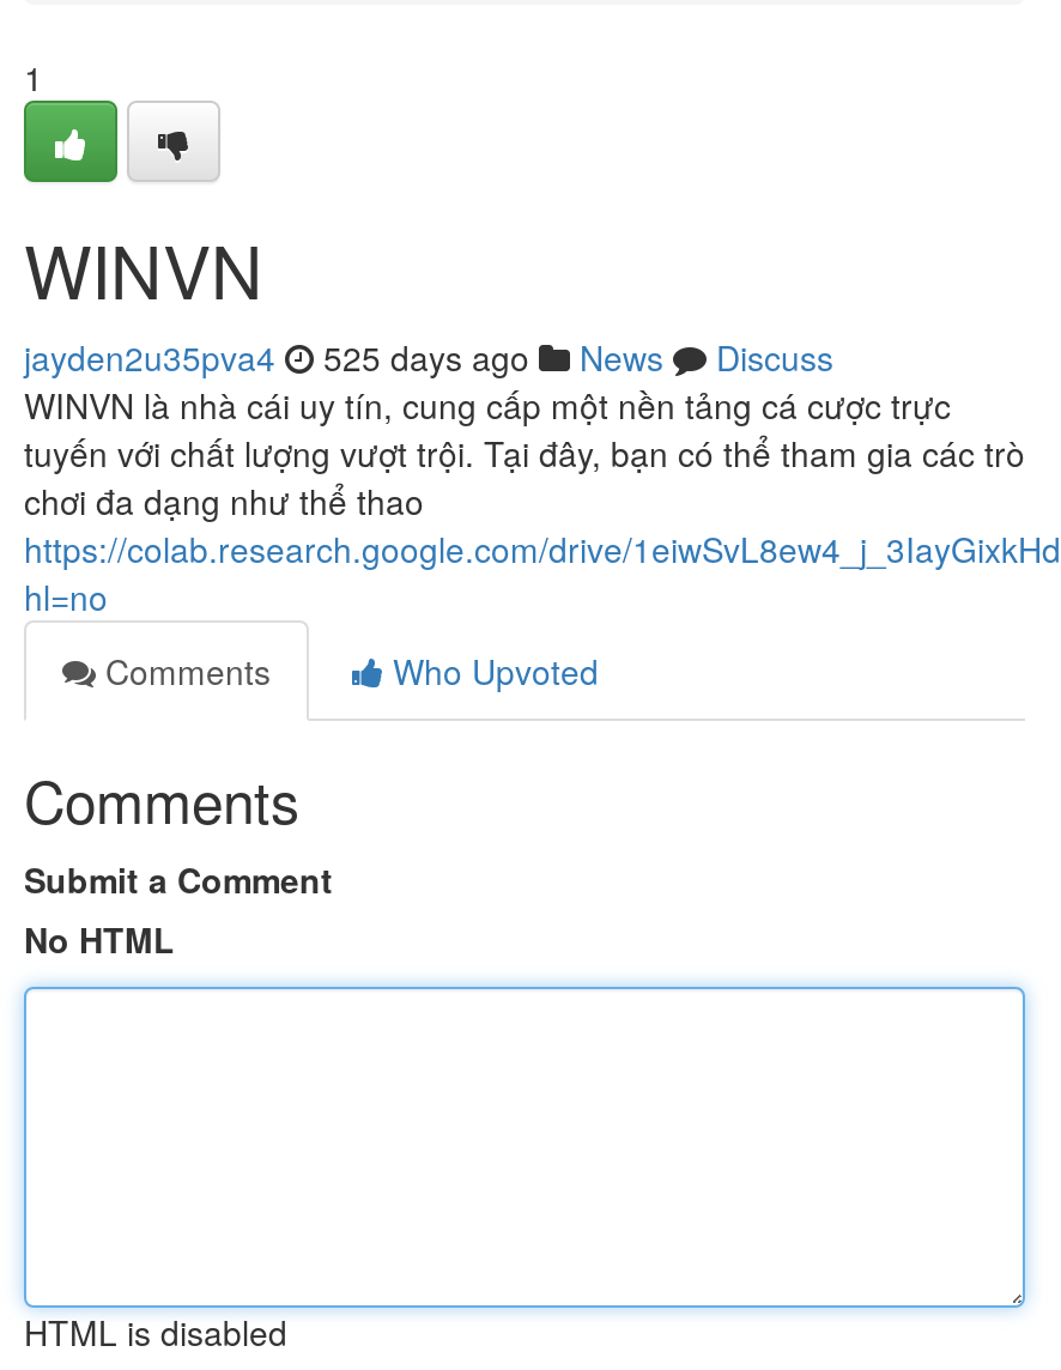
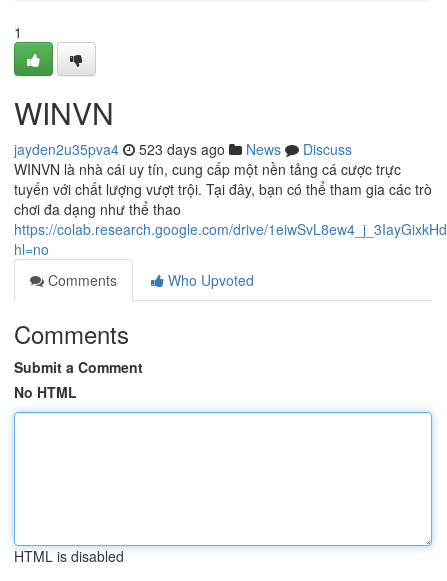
- jayden2u35pva4 525 days ago News Discuss
+ jayden2u35pva4 523 days ago News Discuss
